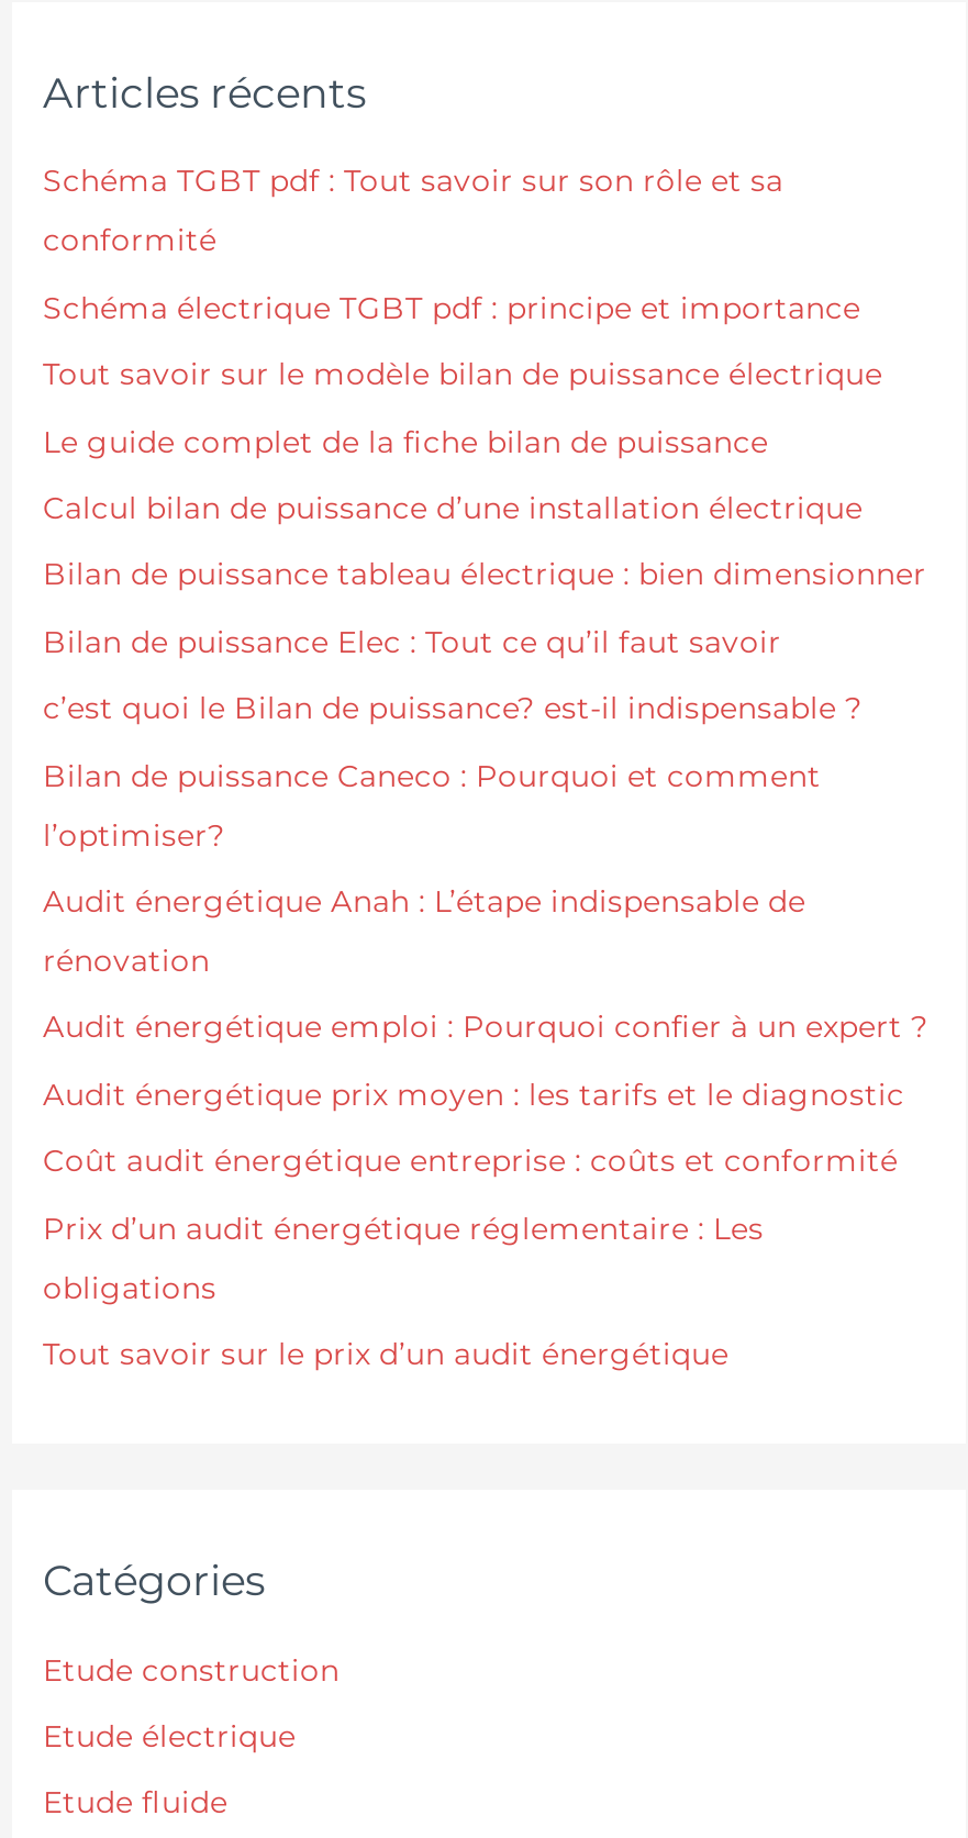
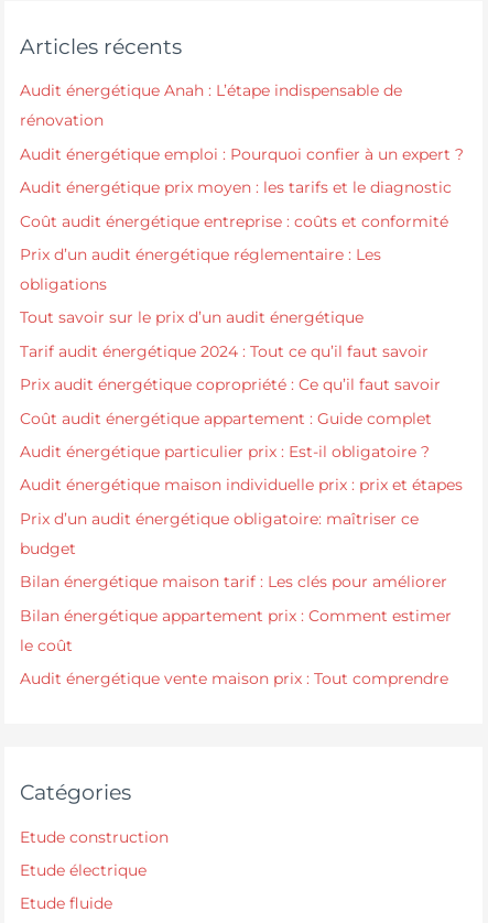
- Schéma TGBT pdf : Tout savoir sur son rôle et sa
- conformité
- Schéma électrique TGBT pdf : principe et importance
- Tout savoir sur le modèle bilan de puissance électrique
- Le guide complet de la fiche bilan de puissance
- Calcul bilan de puissance d’une installation électrique
- Bilan de puissance tableau électrique : bien dimensionner
- Bilan de puissance Elec : Tout ce qu’il faut savoir
- c’est quoi le Bilan de puissance? est-il indispensable ?
- Bilan de puissance Caneco : Pourquoi et comment
- l’optimiser?

moved up: Audit énergétique Anah : L’étape indispensable de | rénovation | Audit énergétique emploi : Pourquoi confier à un expert ? | Audit énergétique prix moyen : les tarifs et le diagnostic | Coût audit énergétique entreprise : coûts et conformité | Prix d’un audit énergétique réglementaire : Les | obligations | Tout savoir sur le prix d’un audit énergétique

+ Tarif audit énergétique 2024 : Tout ce qu’il faut savoir
+ Prix audit énergétique copropriété : Ce qu’il faut savoir
+ Coût audit énergétique appartement : Guide complet
+ Audit énergétique particulier prix : Est-il obligatoire ?
+ Audit énergétique maison individuelle prix : prix et étapes
+ Prix d’un audit énergétique obligatoire: maîtriser ce
+ budget
+ Bilan énergétique maison tarif : Les clés pour améliorer
+ Bilan énergétique appartement prix : Comment estimer
+ le coût
+ Audit énergétique vente maison prix : Tout comprendre
